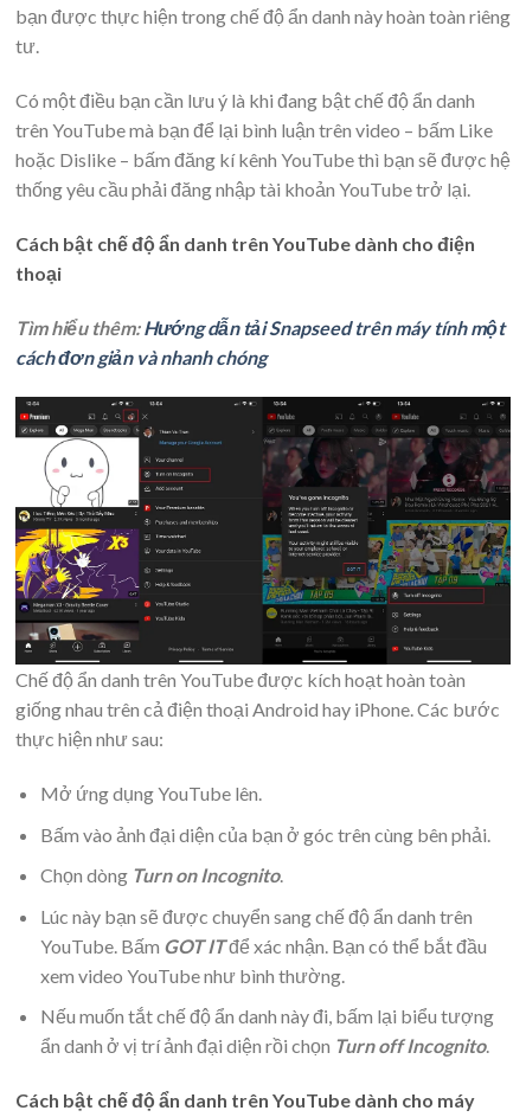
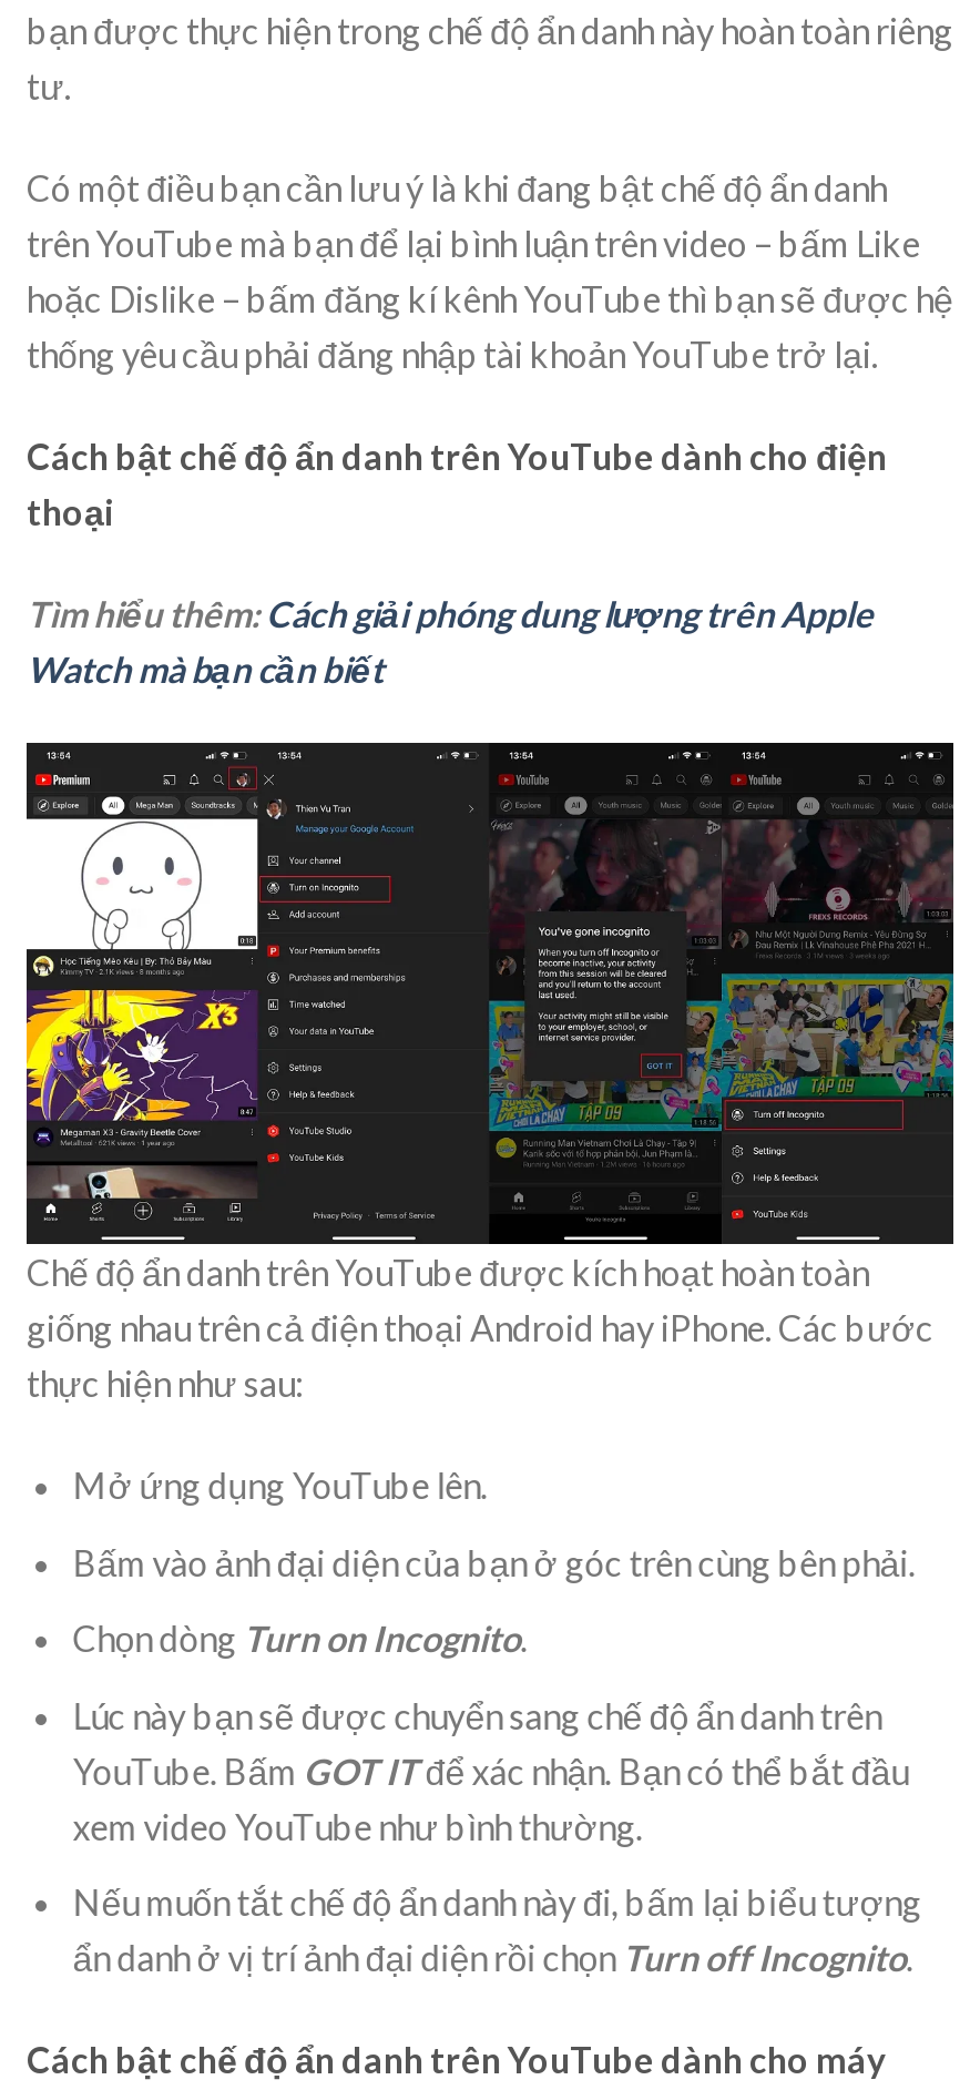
- Tìm hiểu thêm: Hướng dẫn tải Snapseed trên máy tính một
- cách đơn giản và nhanh chóng
+ Tìm hiểu thêm: Cách giải phóng dung lượng trên Apple
+ Watch mà bạn cần biết
